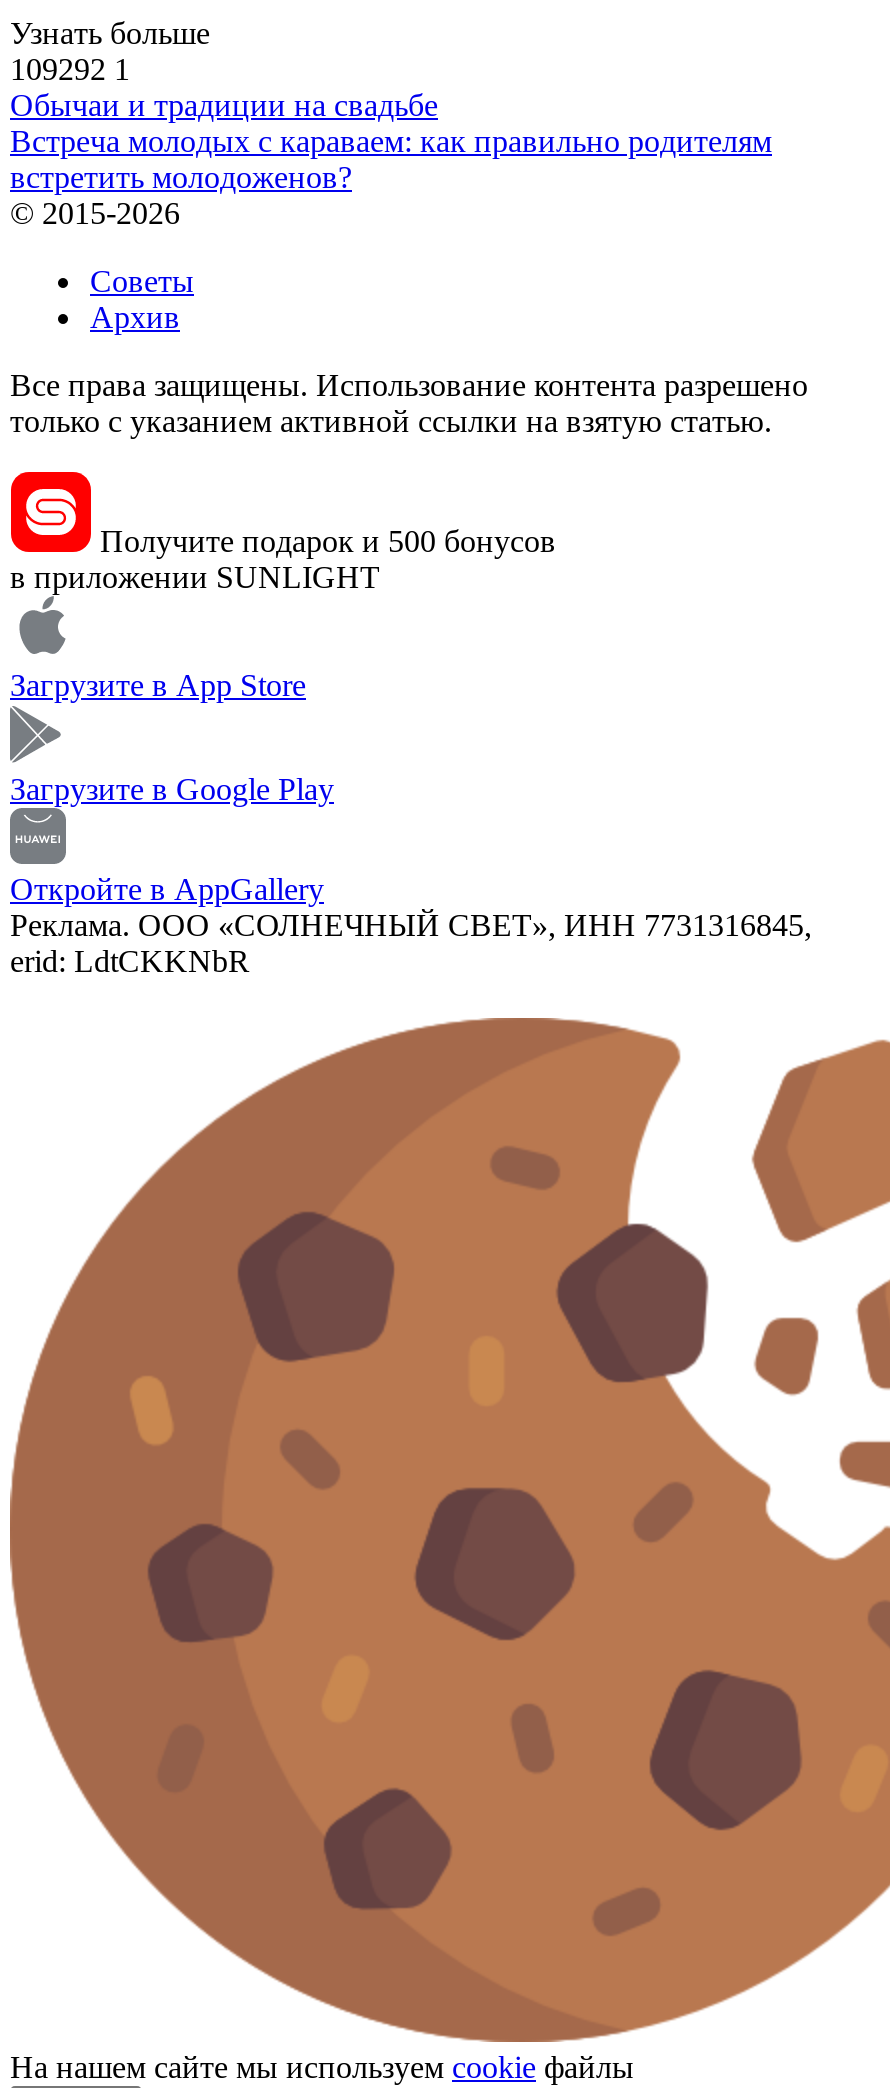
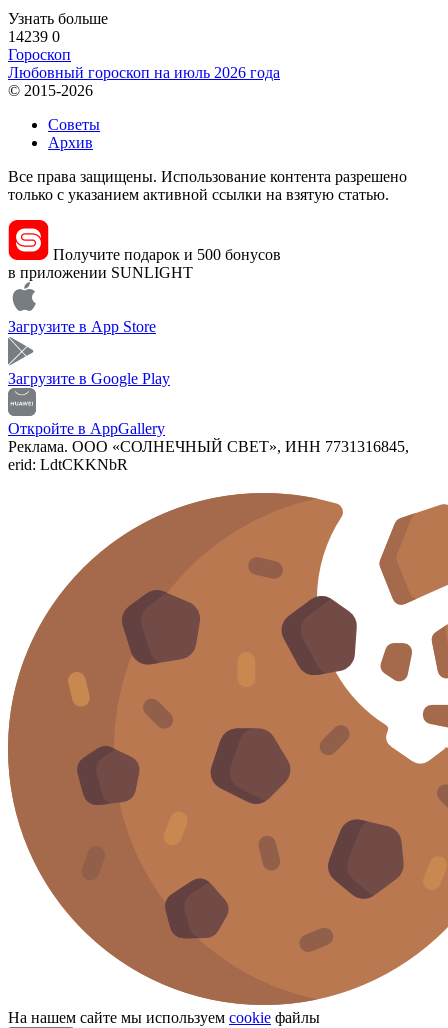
- 109292 1
- Обычаи и традиции на свадьбе
- Встреча молодых с караваем: как правильно родителям
- встретить молодоженов?
+ 14239 0
+ Гороскоп
+ Любовный гороскоп на июль 2026 года
